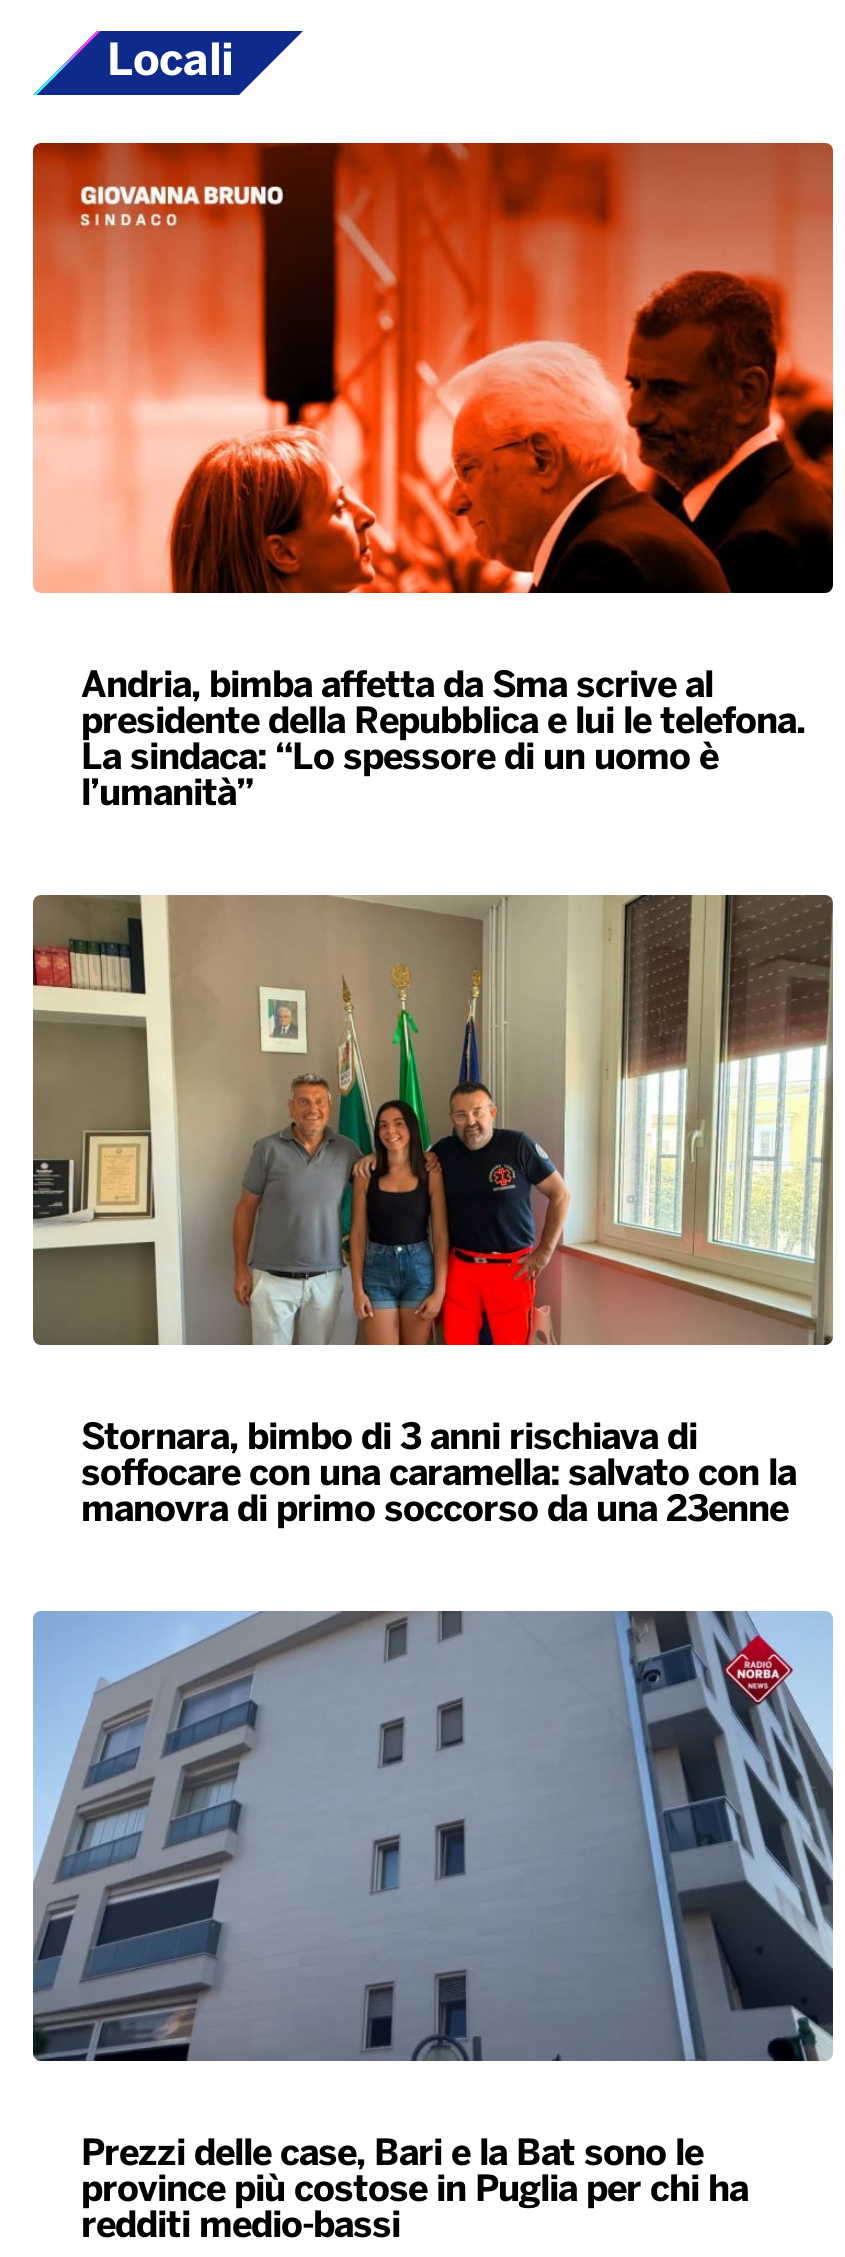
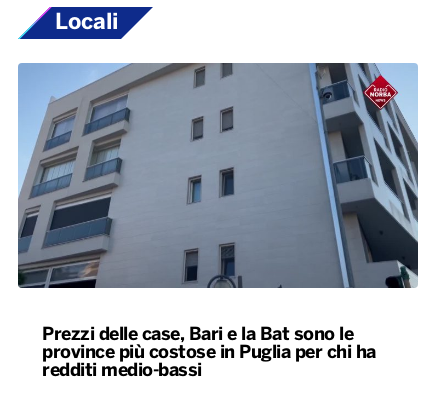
- [image]
- Andria, bimba affetta da Sma scrive al
- presidente della Repubblica e lui le telefona.
- La sindaca: “Lo spessore di un uomo è
- l’umanità”

- [image]
- Stornara, bimbo di 3 anni rischiava di
- soffocare con una caramella: salvato con la
- manovra di primo soccorso da una 23enne
